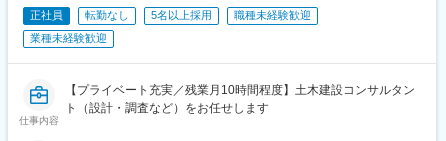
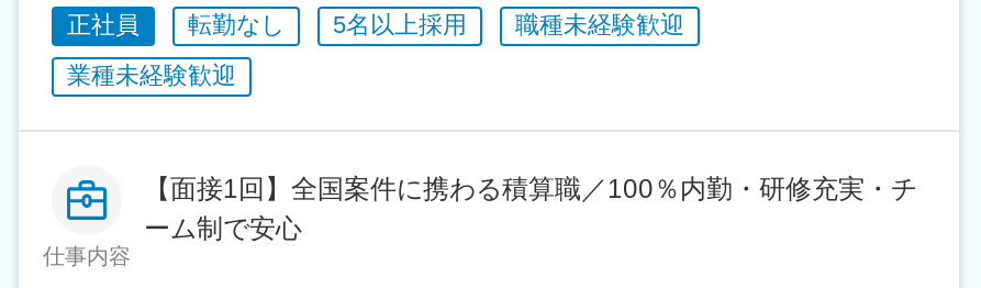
- 【プライベート充実／残業月10時間程度】土木建設コンサルタン
- ト（設計・調査など）をお任せします
+ 【面接1回】全国案件に携わる積算職／100％内勤・研修充実・チ
+ ーム制で安心
